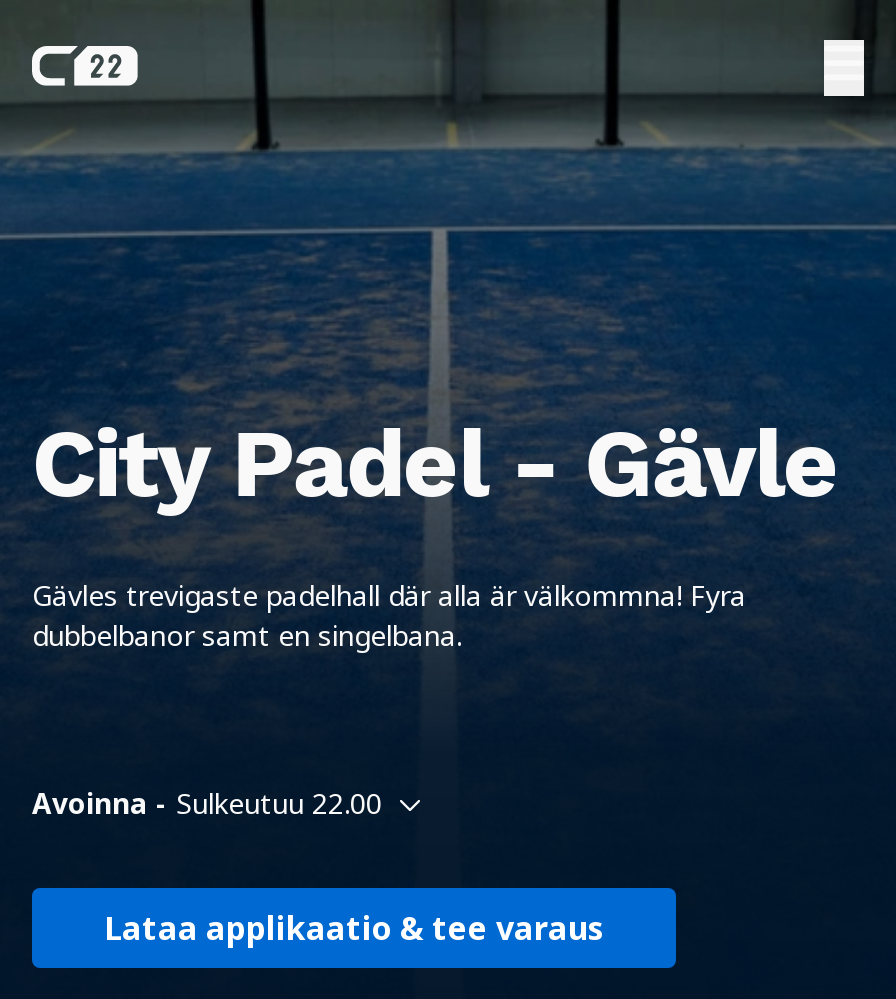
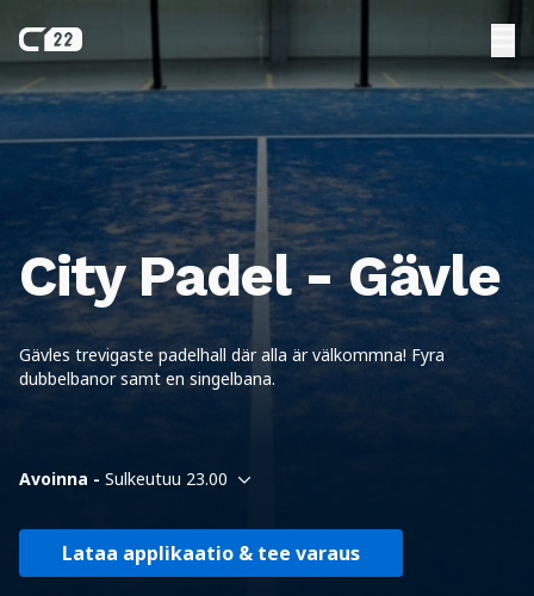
- Avoinna - Sulkeutuu 22.00
+ Avoinna - Sulkeutuu 23.00
